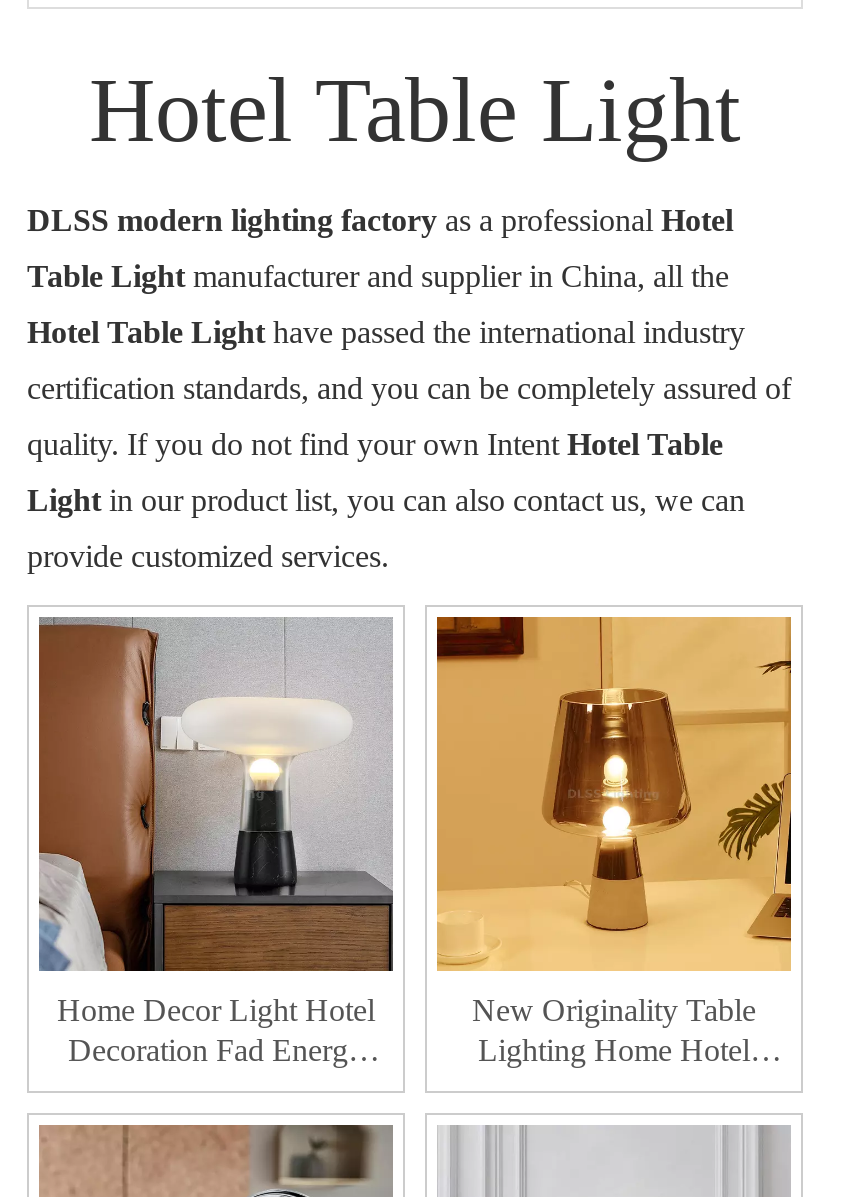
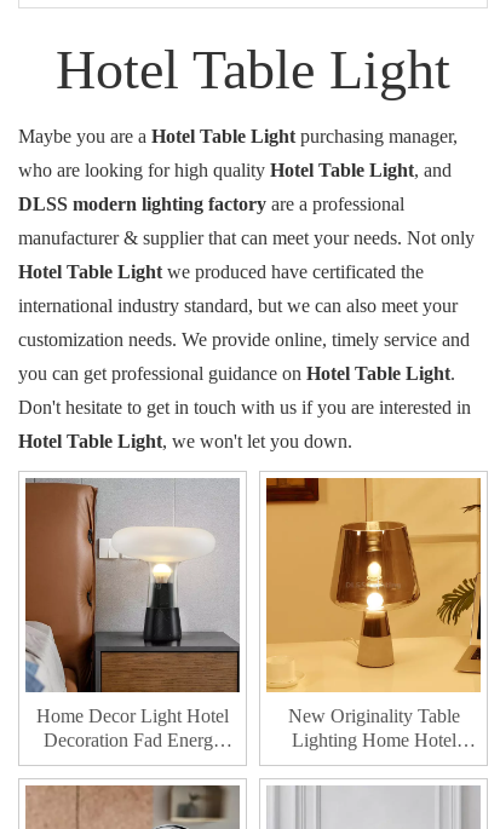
- DLSS modern lighting factory as a professional Hotel
- Table Light manufacturer and supplier in China, all the
- Hotel Table Light have passed the international industry
- certification standards, and you can be completely assured of
- quality. If you do not find your own Intent Hotel Table
- Light in our product list, you can also contact us, we can
- provide customized services.
+ Maybe you are a Hotel Table Light purchasing manager,
+ who are looking for high quality Hotel Table Light, and
+ DLSS modern lighting factory are a professional
+ manufacturer & supplier that can meet your needs. Not only
+ Hotel Table Light we produced have certificated the
+ international industry standard, but we can also meet your
+ customization needs. We provide online, timely service and
+ you can get professional guidance on Hotel Table Light.
+ Don't hesitate to get in touch with us if you are interested in
+ Hotel Table Light, we won't let you down.
